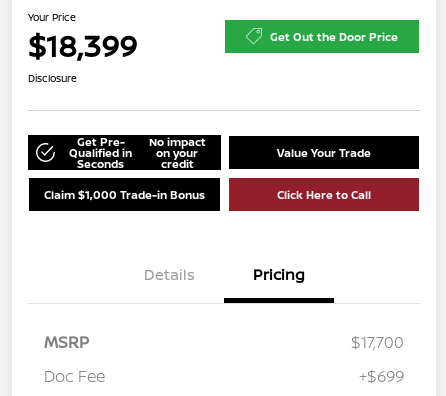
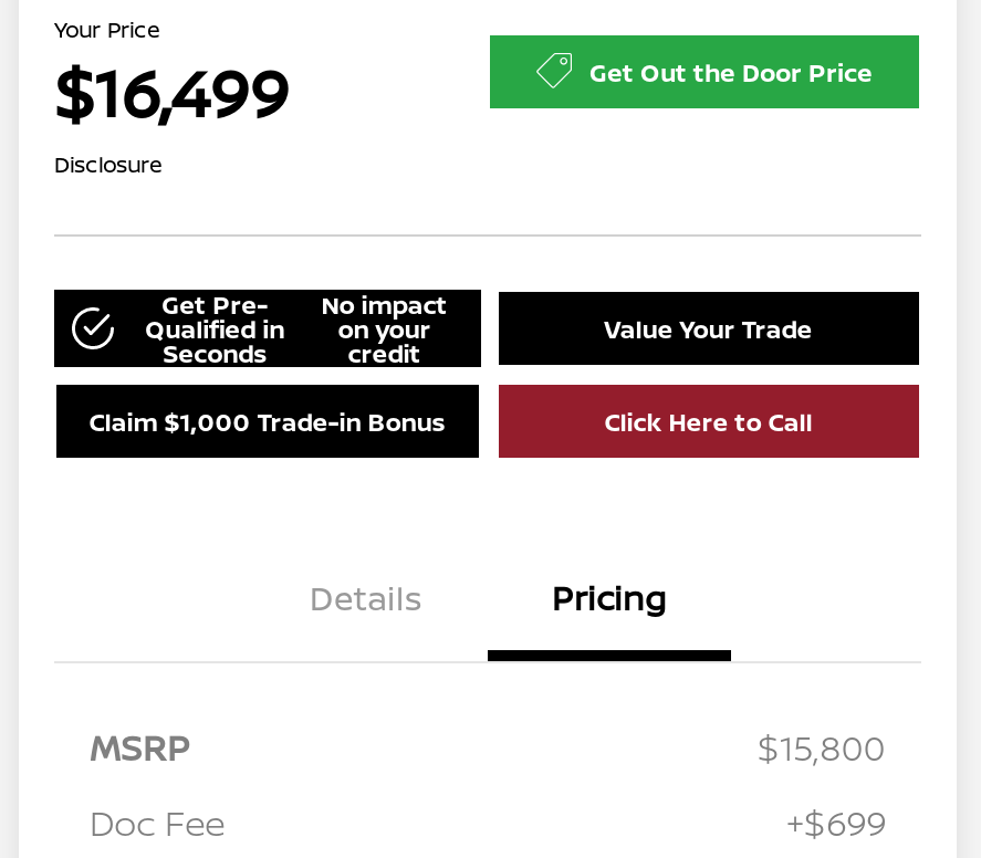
- $18,399
+ $16,499

- $17,700
+ $15,800
